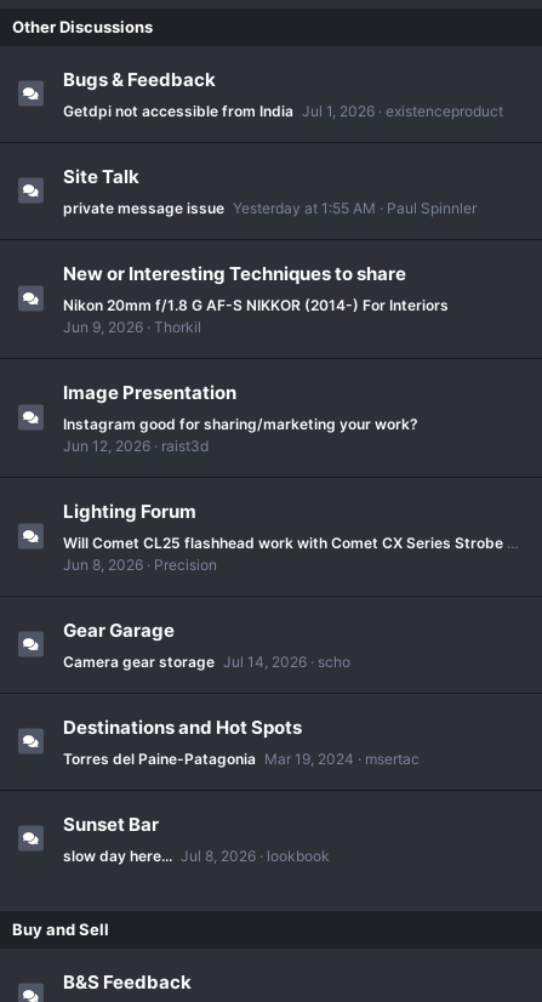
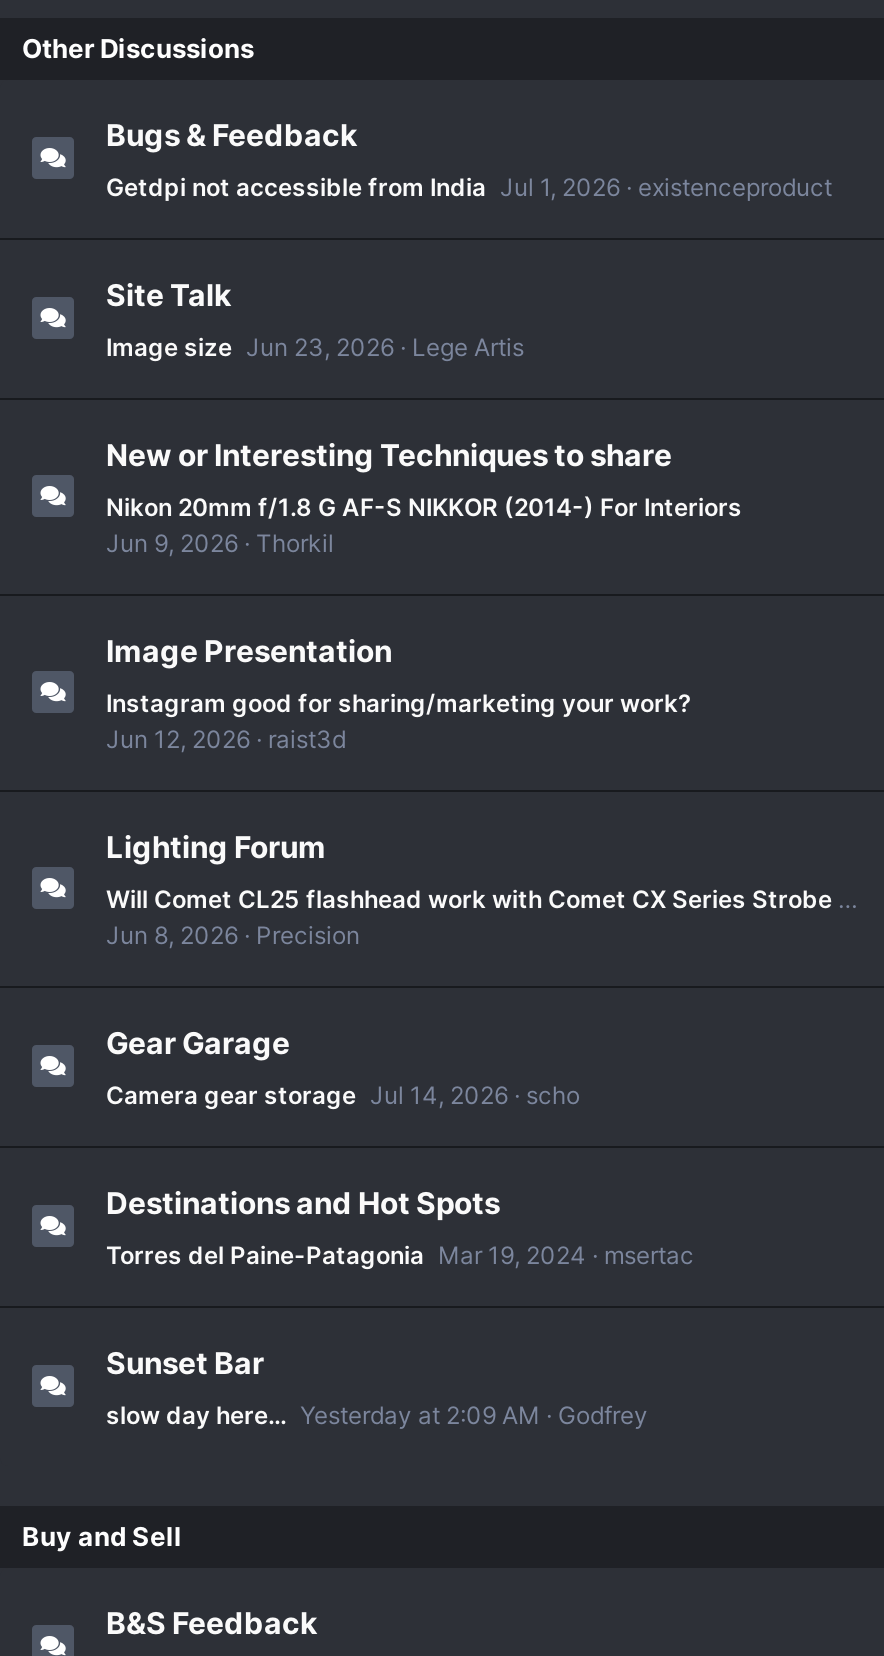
- private message issue Yesterday at 1:55 AM Paul Spinnler
+ Image size Jun 23, 2026 Lege Artis

- slow day here... Jul 8, 2026 lookbook
+ slow day here... Yesterday at 2:09 AM Godfrey
